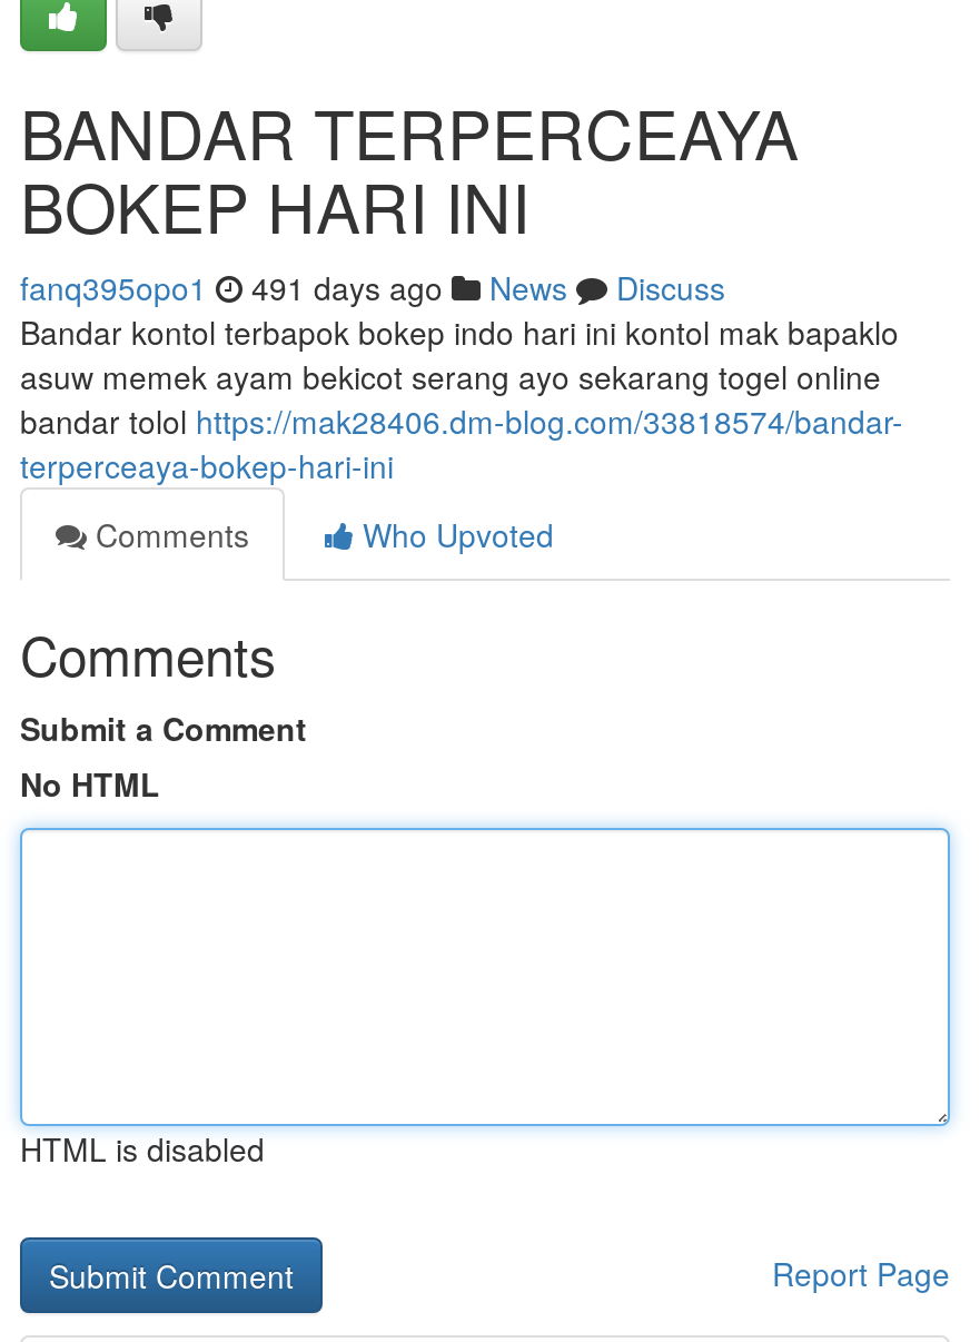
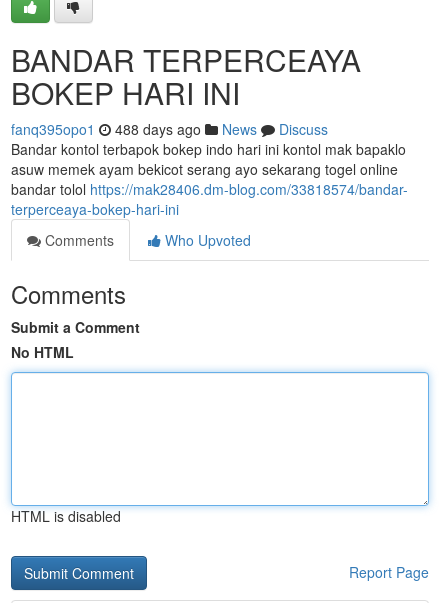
- fanq395opo1 491 days ago News Discuss
+ fanq395opo1 488 days ago News Discuss
